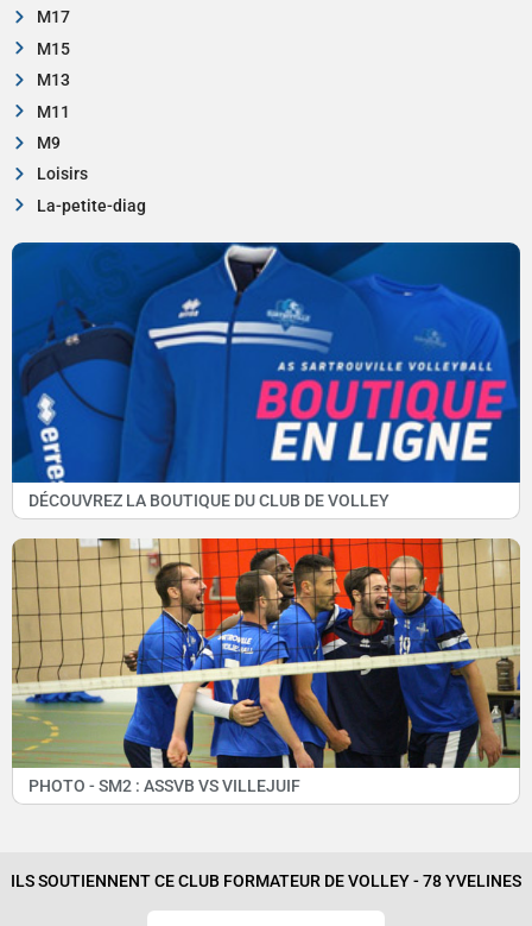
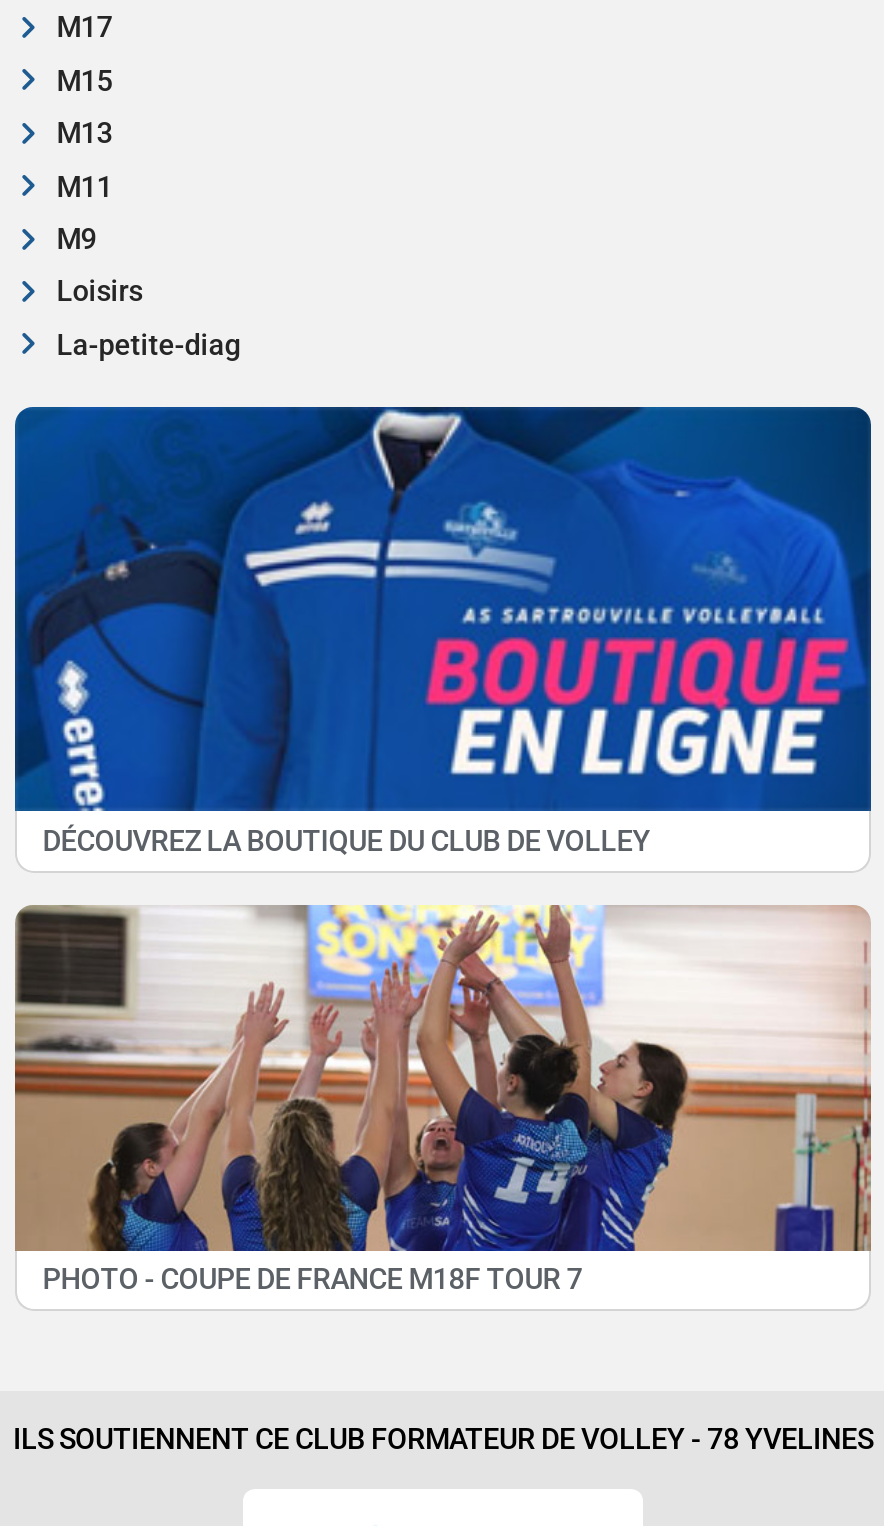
- [image]
- PHOTO - SM2 : ASSVB VS VILLEJUIF
+ [image]
+ PHOTO - COUPE DE FRANCE M18F TOUR 7
